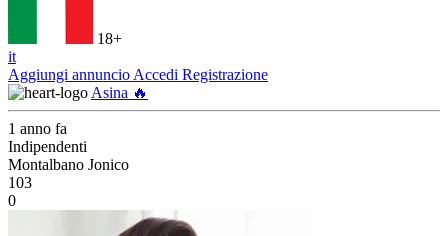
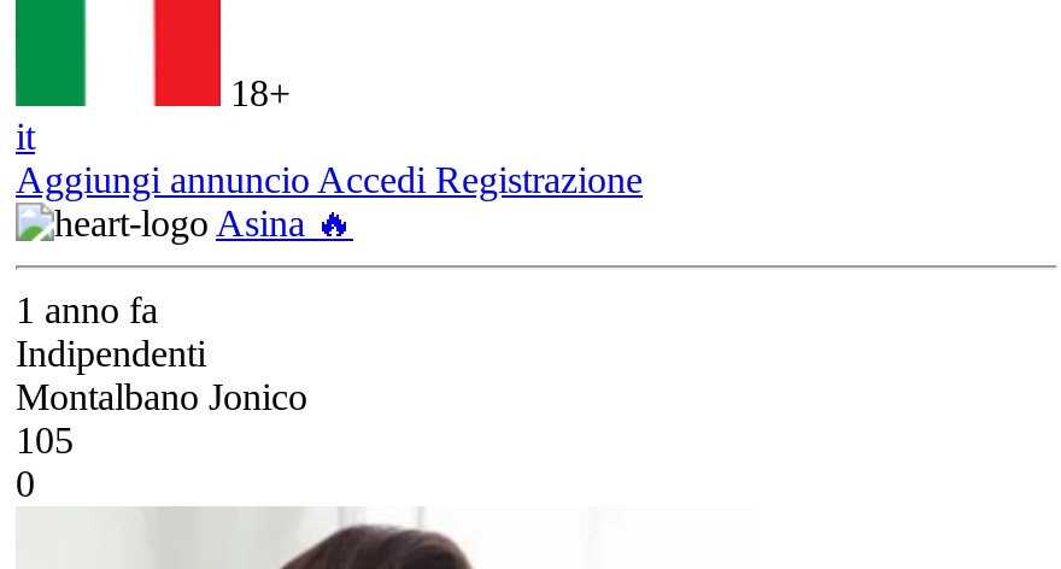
- 103
+ 105
